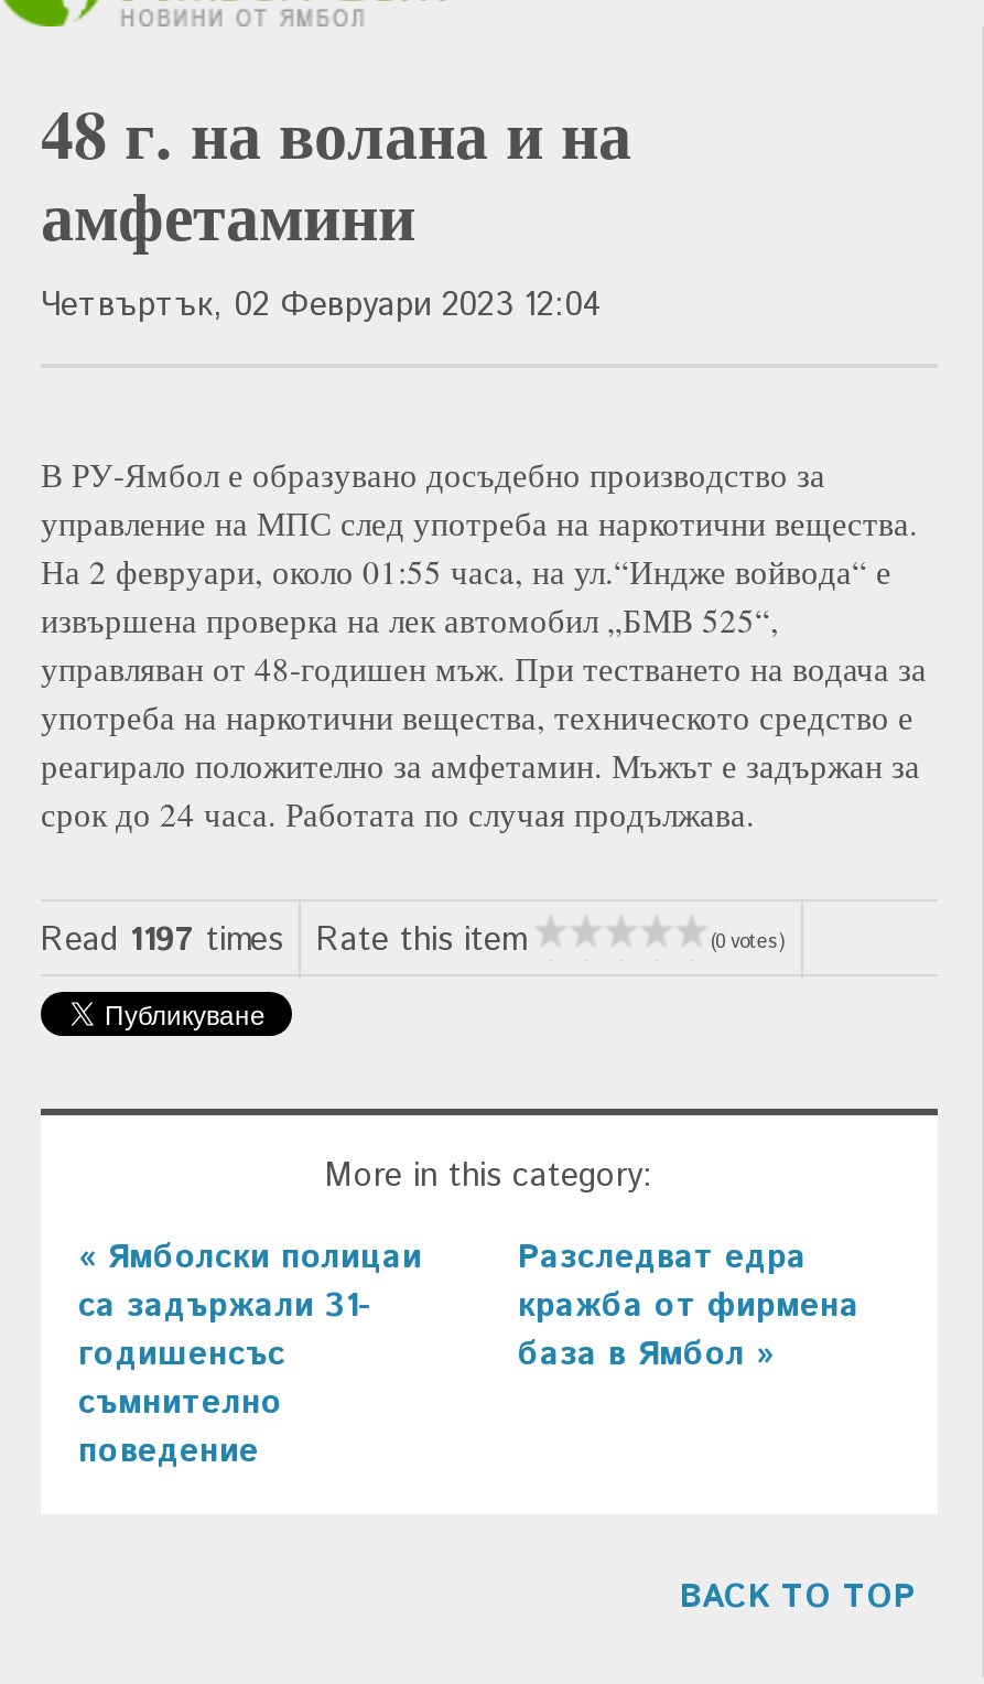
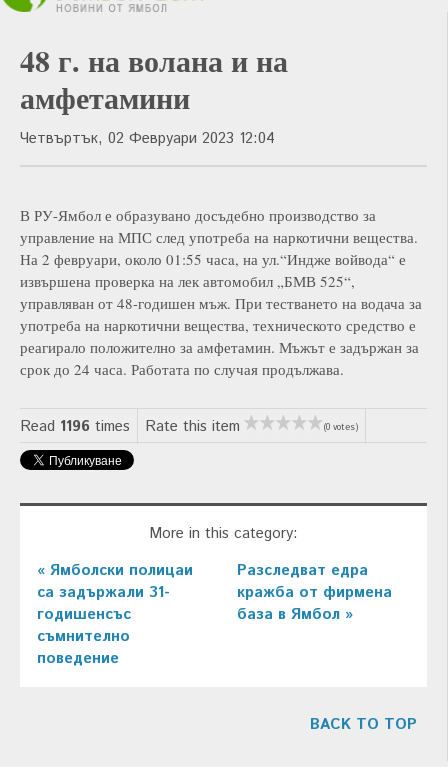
- Read 1197 times Rate this item
+ Read 1196 times Rate this item
